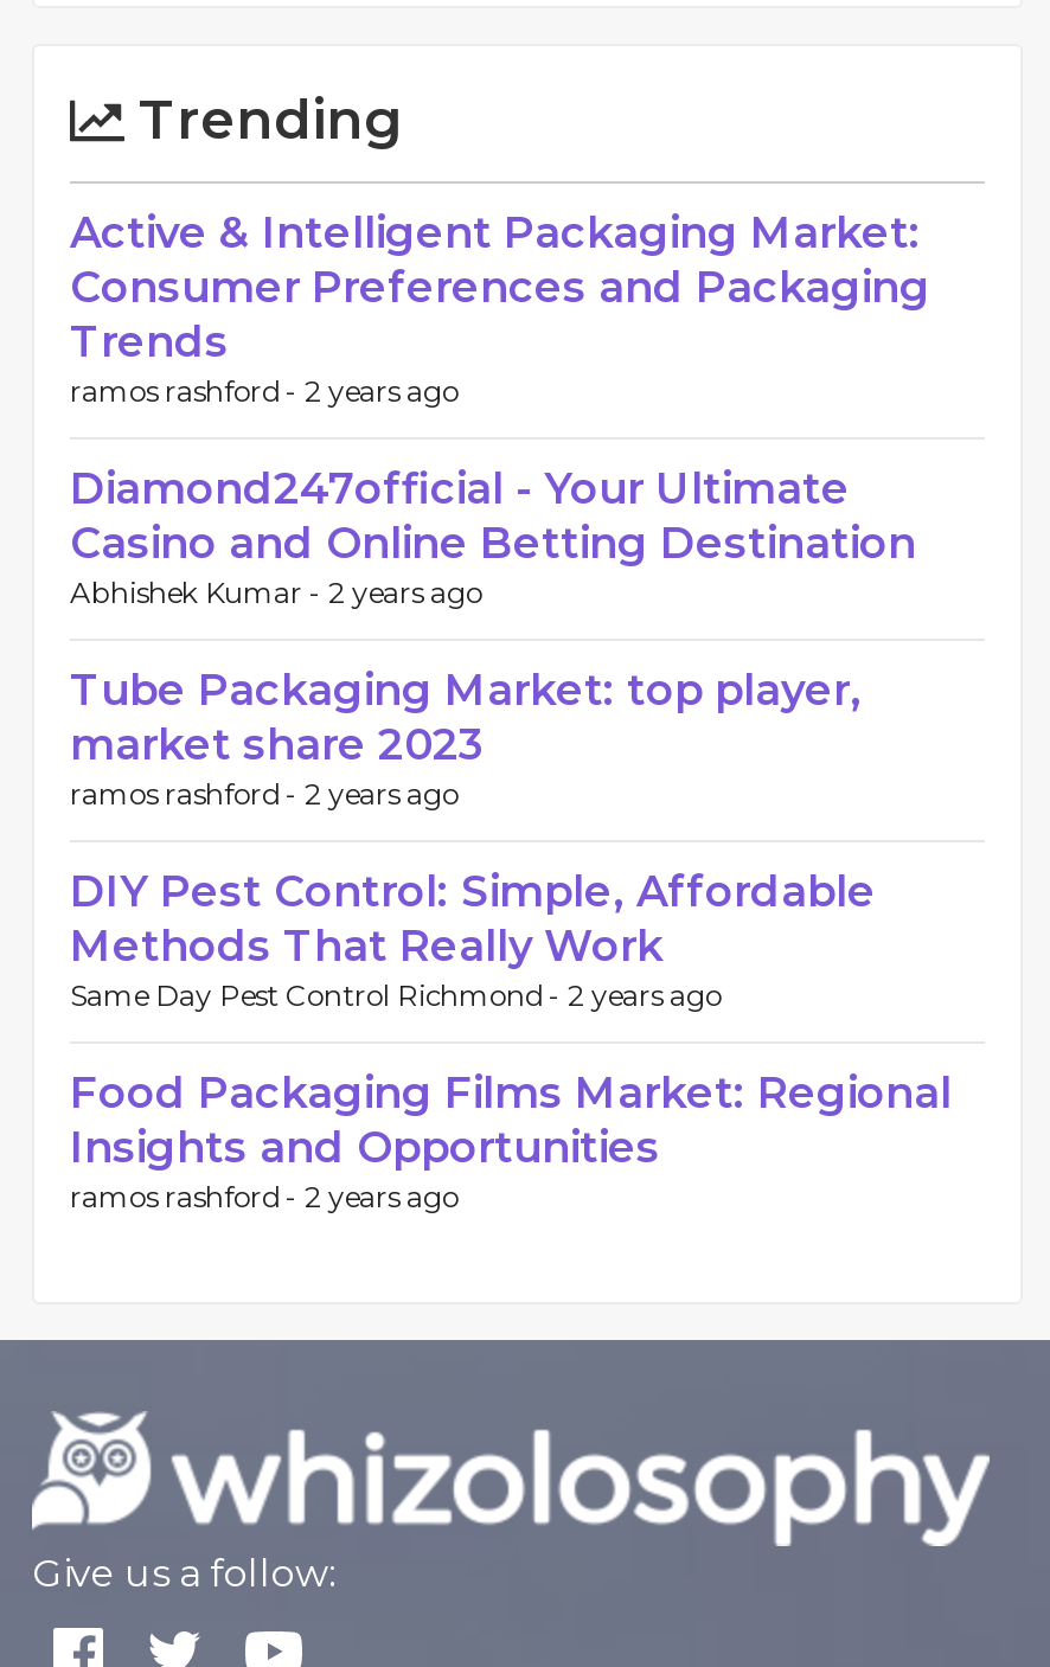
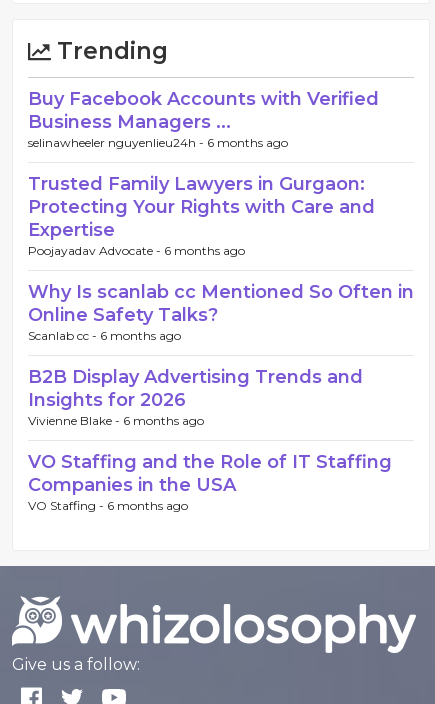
- Active & Intelligent Packaging Market:
- Consumer Preferences and Packaging
- Trends
- ramos rashford - 2 years ago
+ Buy Facebook Accounts with Verified
+ Business Managers ...
+ selinawheeler nguyenlieu24h - 6 months ago

- Diamond247official - Your Ultimate
- Casino and Online Betting Destination
- Abhishek Kumar - 2 years ago
+ Trusted Family Lawyers in Gurgaon:
+ Protecting Your Rights with Care and
+ Expertise
+ Poojayadav Advocate - 6 months ago

- Tube Packaging Market: top player,
- market share 2023
- ramos rashford - 2 years ago
+ Why Is scanlab cc Mentioned So Often in
+ Online Safety Talks?
+ Scanlab cc - 6 months ago

- DIY Pest Control: Simple, Affordable
- Methods That Really Work
- Same Day Pest Control Richmond - 2 years ago
+ B2B Display Advertising Trends and
+ Insights for 2026
+ Vivienne Blake - 6 months ago

- Food Packaging Films Market: Regional
- Insights and Opportunities
- ramos rashford - 2 years ago
+ VO Staffing and the Role of IT Staffing
+ Companies in the USA
+ VO Staffing - 6 months ago
